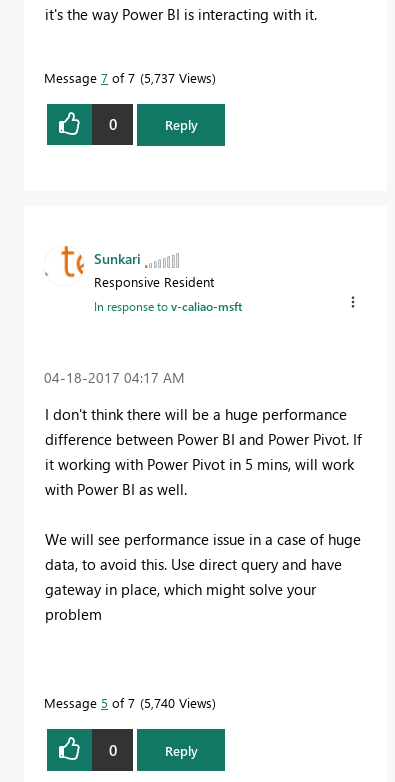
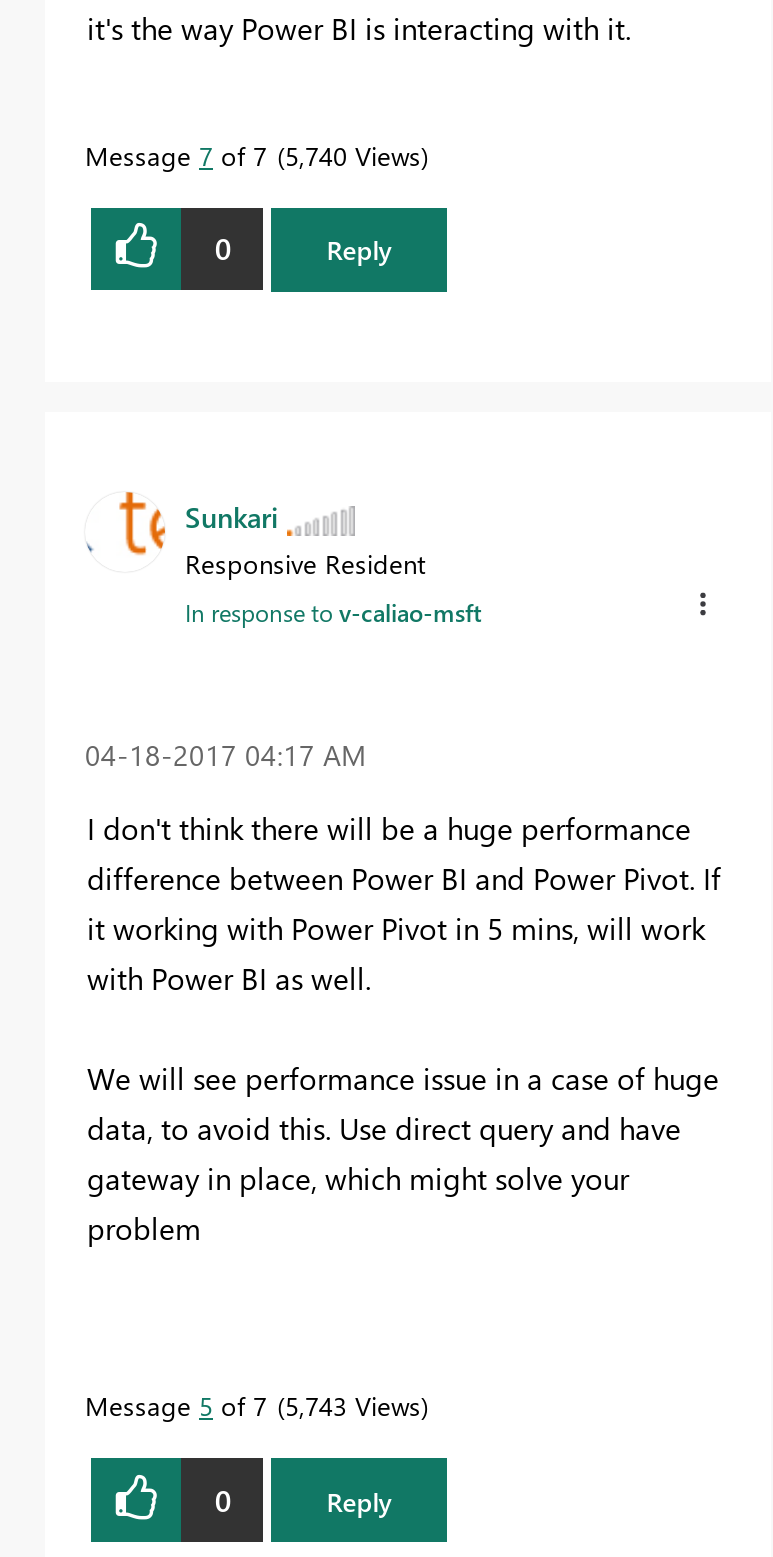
- Message 7 of 7 5,737 Views
+ Message 7 of 7 5,740 Views

- Message 5 of 7 5,740 Views
+ Message 5 of 7 5,743 Views
